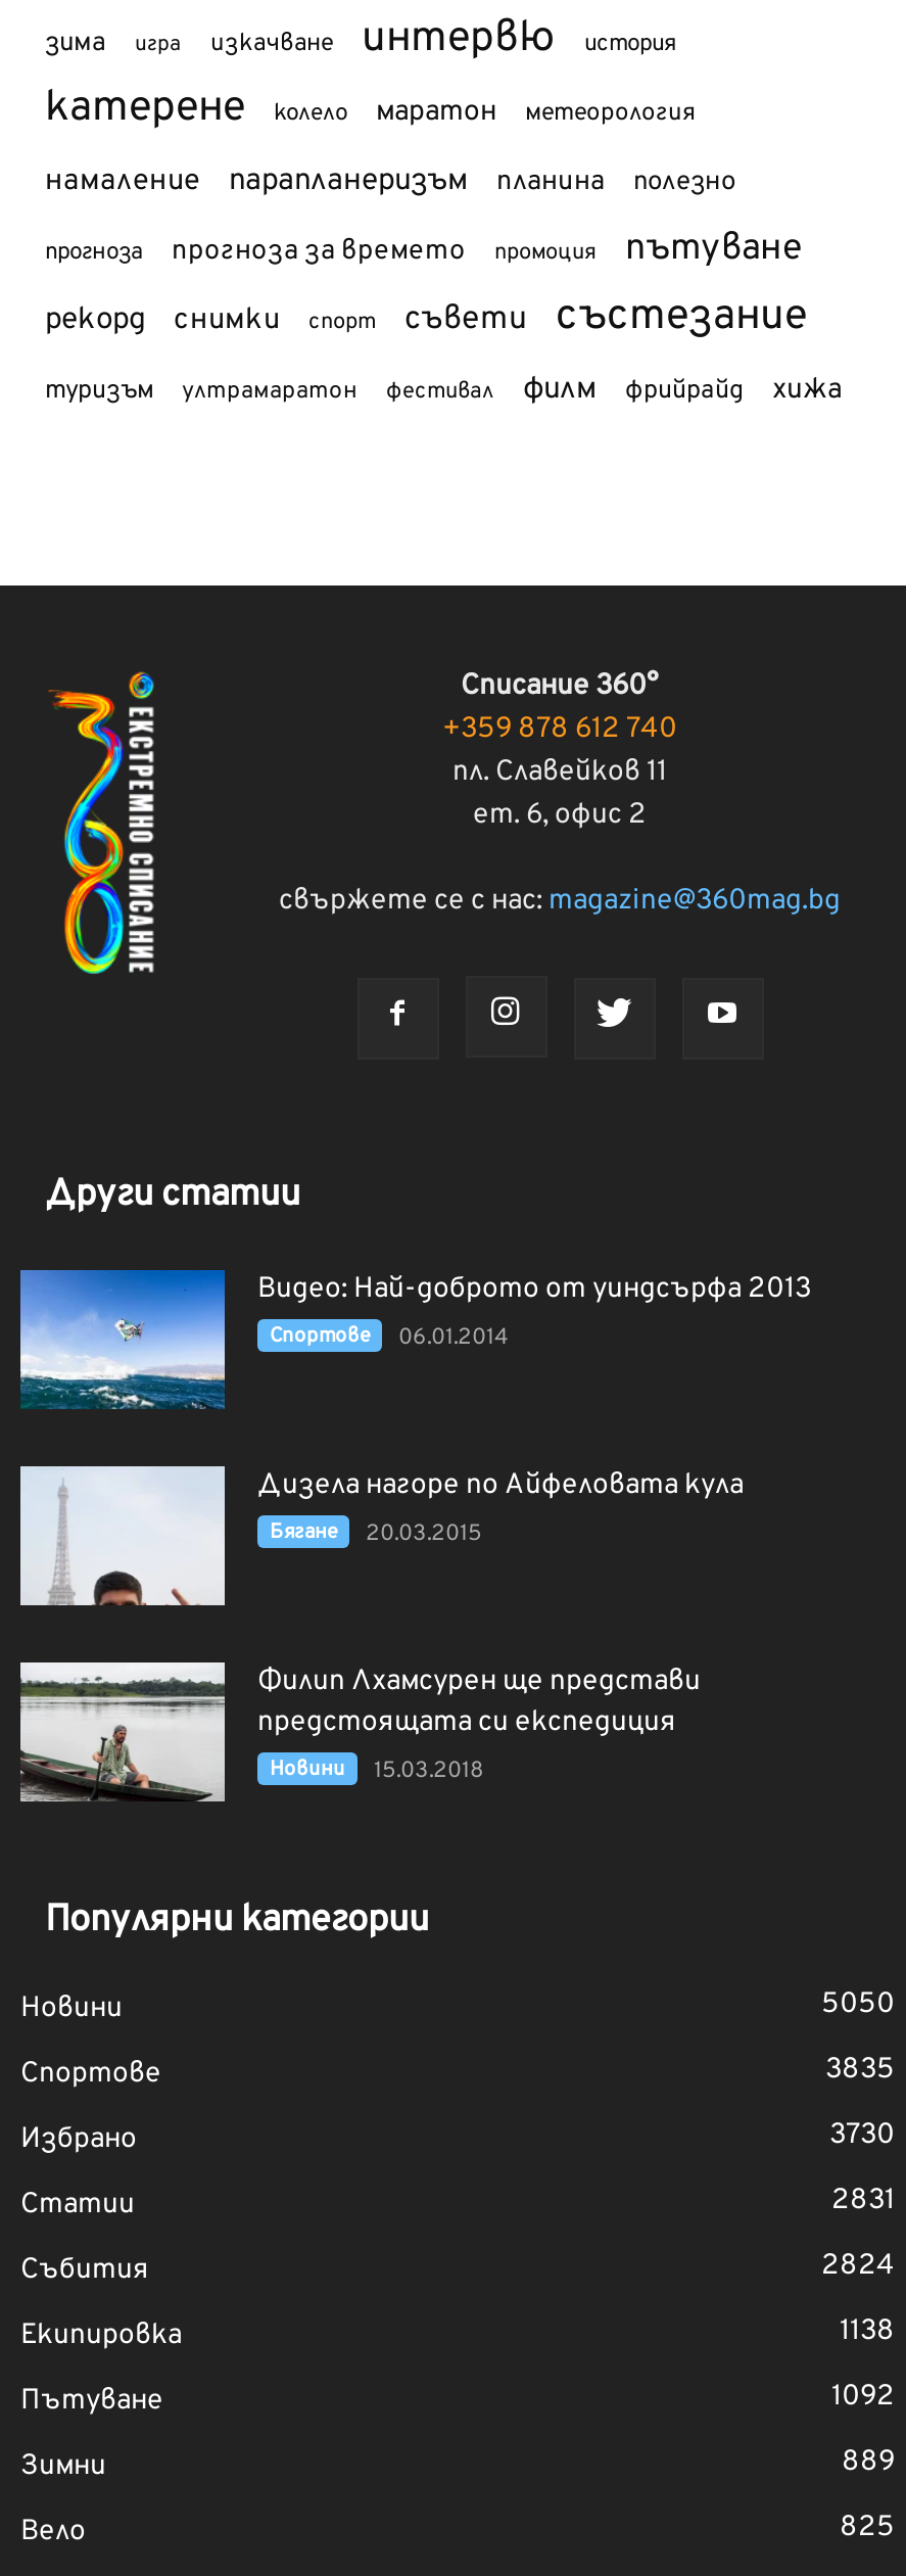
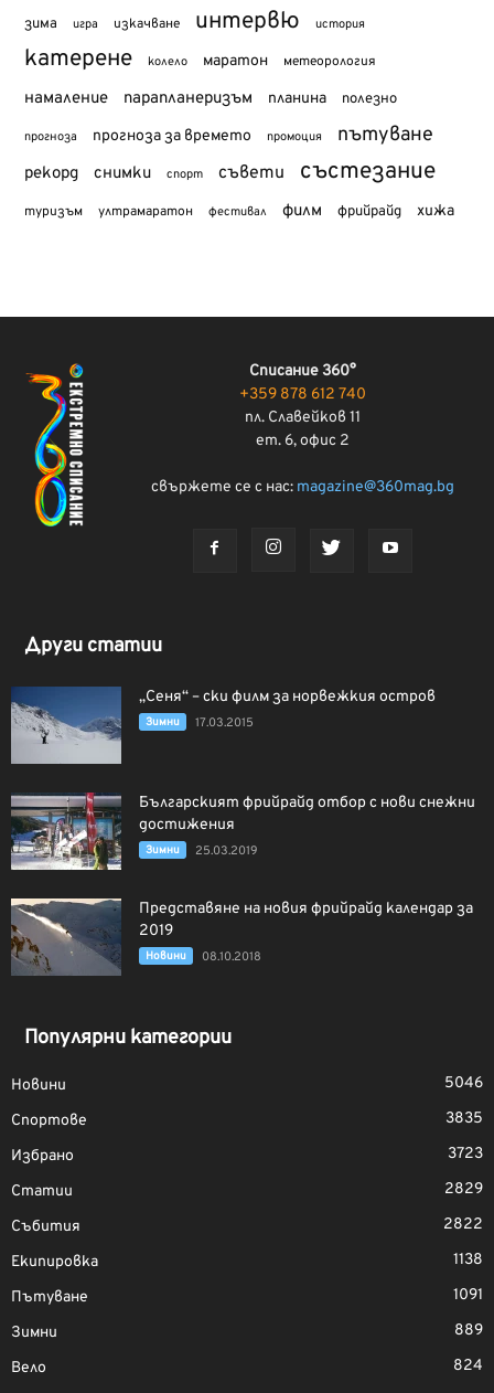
- [image]
- Видео: Най-доброто от уиндсърфа 2013
+ [image]
+ „Сеня“ – ски филм за норвежкия остров

- Спортове
- 06.01.2014
+ Зимни
+ 17.03.2015

- [image]
- Дизела нагоре по Айфеловата кула
+ [image]
+ Българският фрийрайд отбор с нови снежни
+ достижения

- Бягане
- 20.03.2015
+ Зимни
+ 25.03.2019

- [image]
- Филип Лхамсурен ще представи
- предстоящата си експедиция
+ [image]
+ Представяне на новия фрийрайд календар за
+ 2019

- Новини 15.03.2018
+ Новини 08.10.2018

- 5050
+ 5046

- 3730
+ 3723

- 2831
+ 2829

- 2824
+ 2822

- 1092
+ 1091

- 825
+ 824
